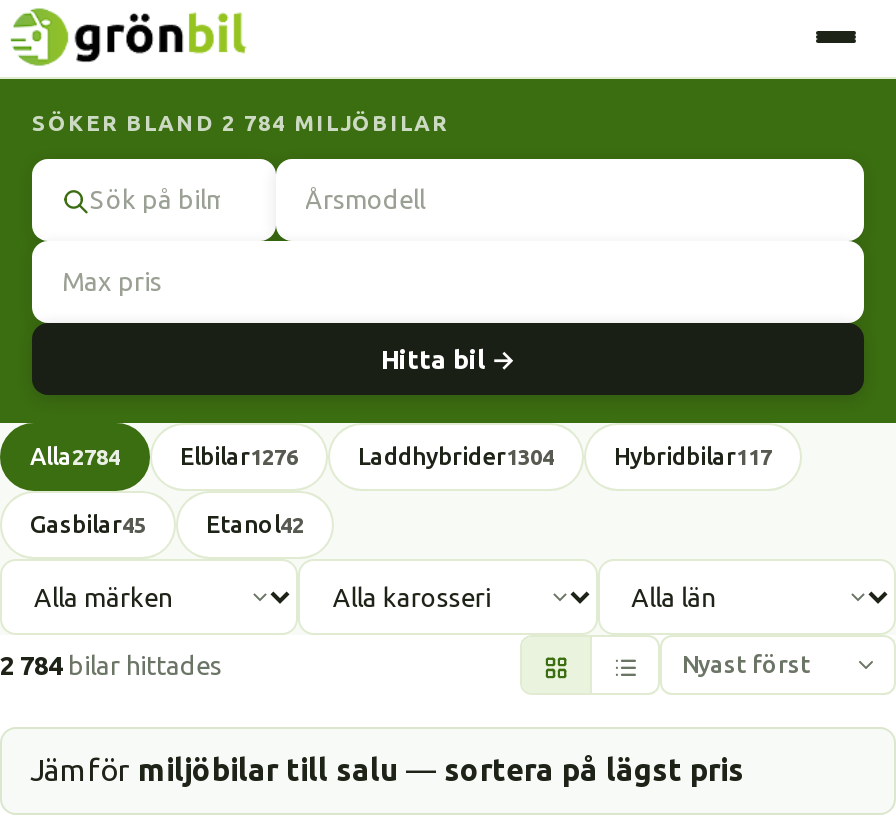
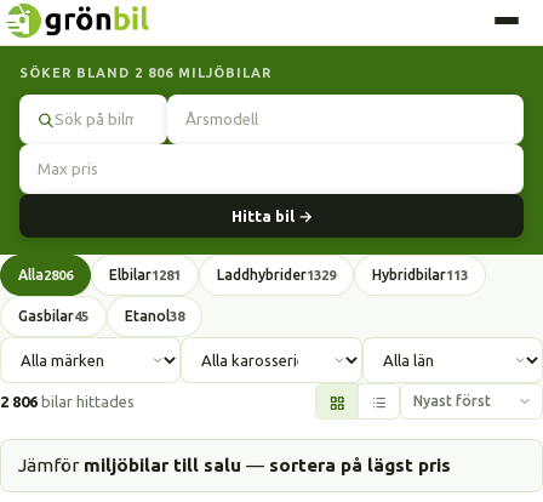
- SÖKER BLAND 2 784 MILJÖBILAR
+ SÖKER BLAND 2 806 MILJÖBILAR

- Alla2784
+ Alla2806

- Elbilar1276
+ Elbilar1281

- Laddhybrider1304
+ Laddhybrider1329

- Hybridbilar117
+ Hybridbilar113

- Etanol 42
+ Etanol 38

- 2 784 bilar hittades
+ 2 806 bilar hittades
